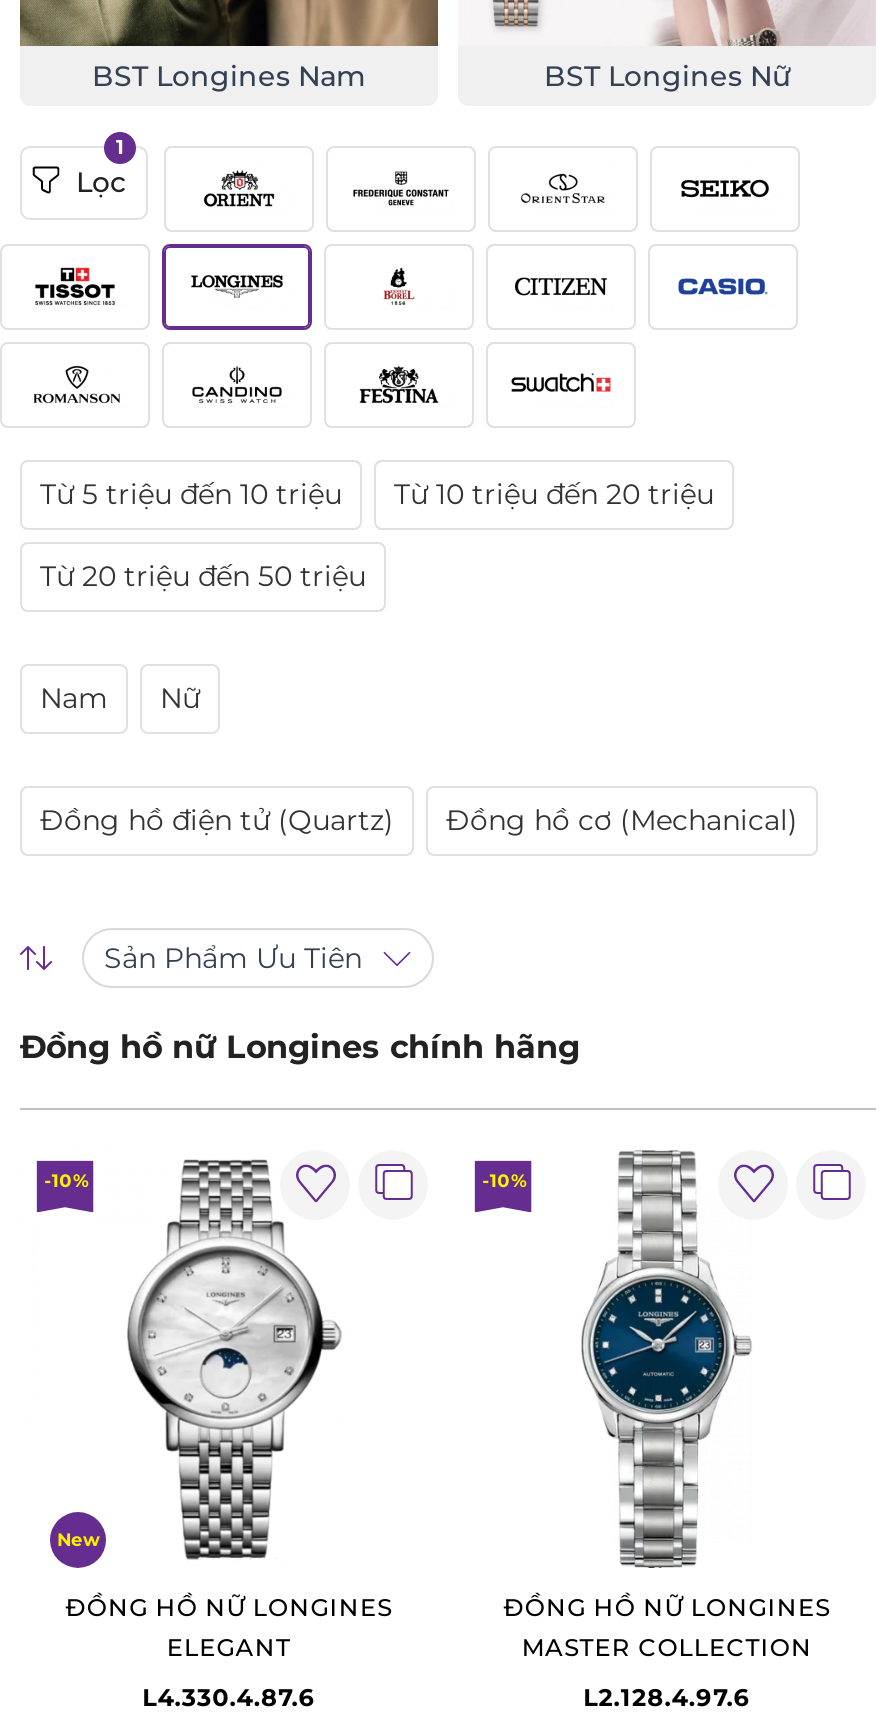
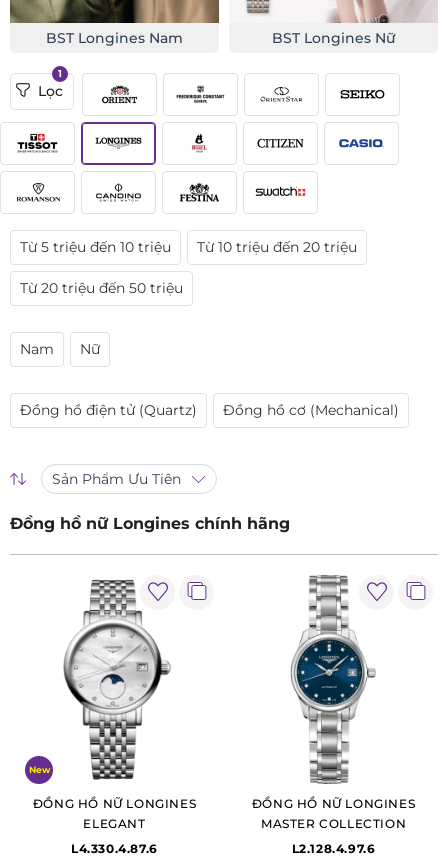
- -10%

- -10%
